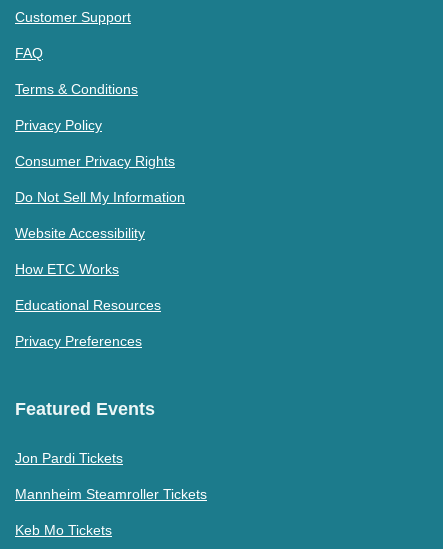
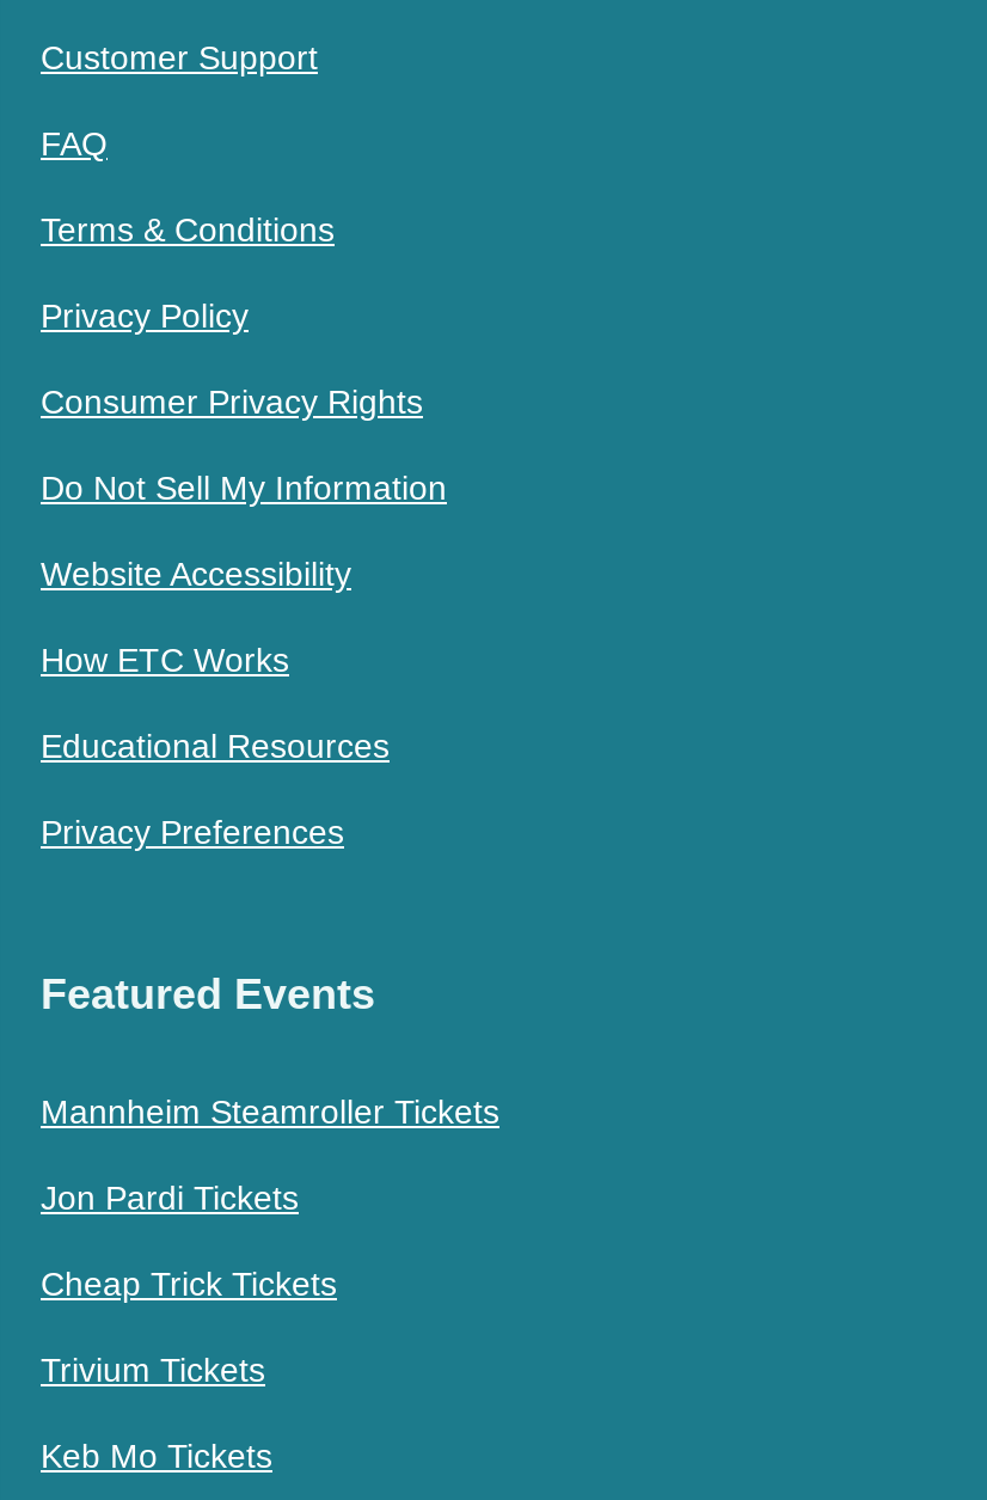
+ Cheap Trick Tickets
+ Trivium Tickets

moved up: Mannheim Steamroller Tickets
